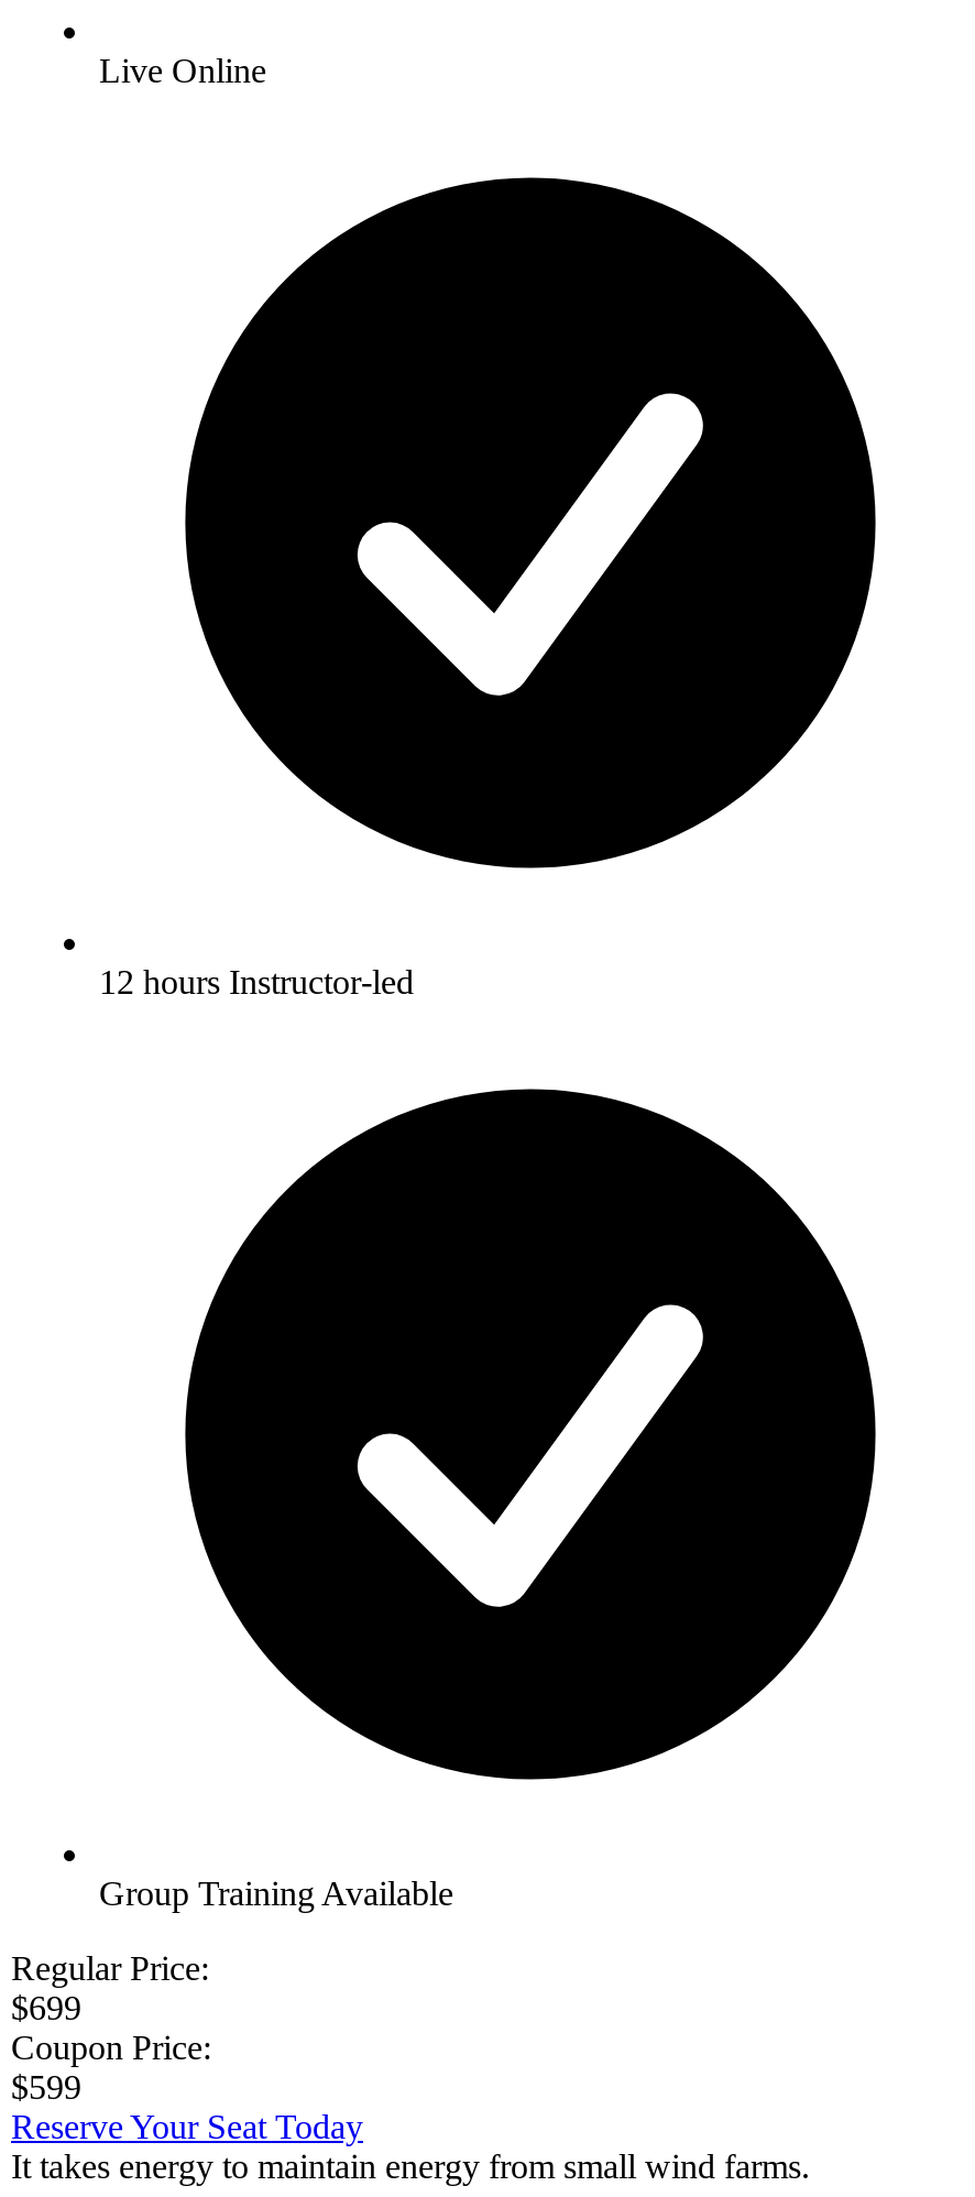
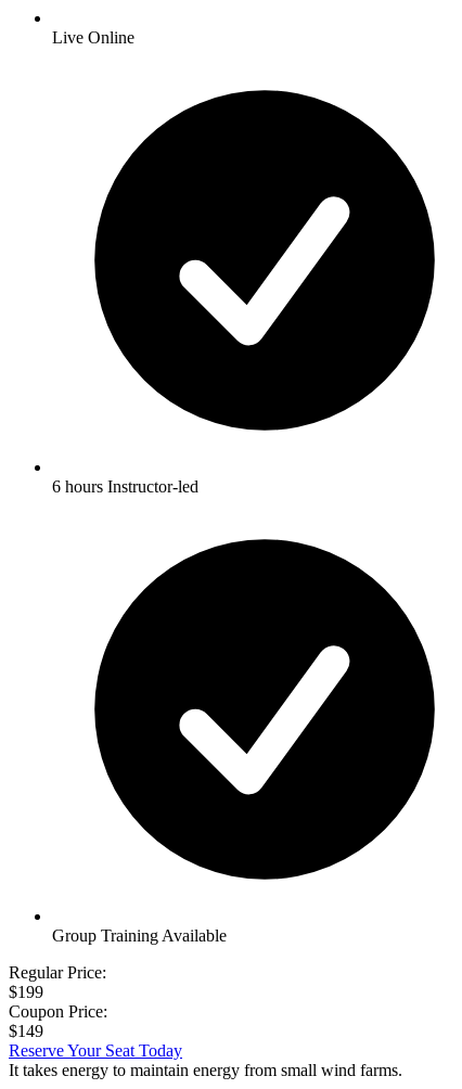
- 12 hours Instructor-led
+ 6 hours Instructor-led

- $699
+ $199

- $599
+ $149
